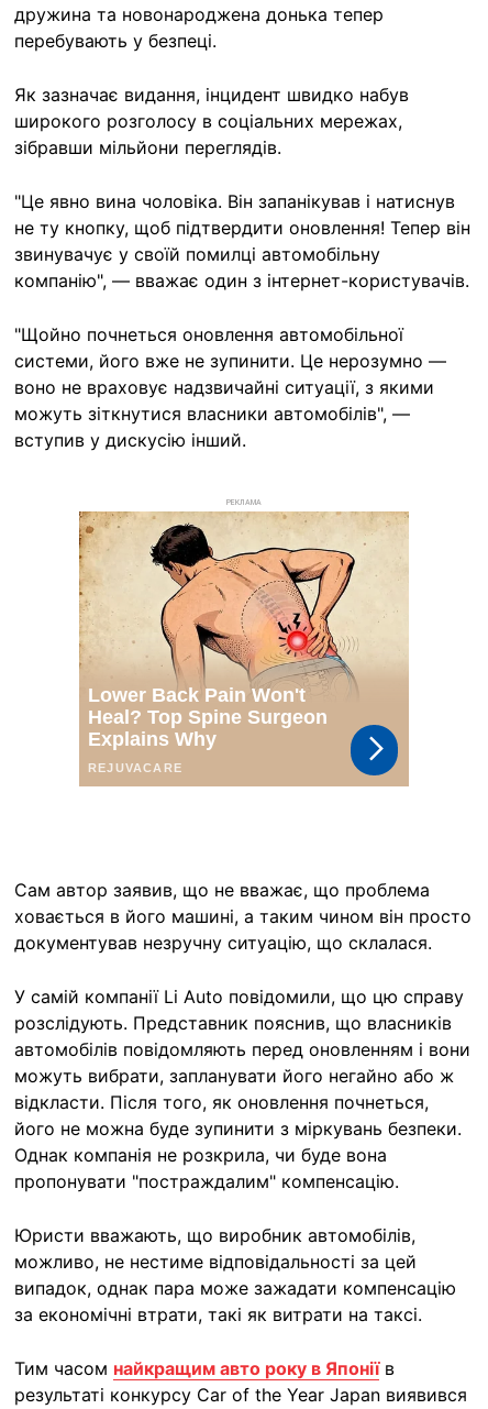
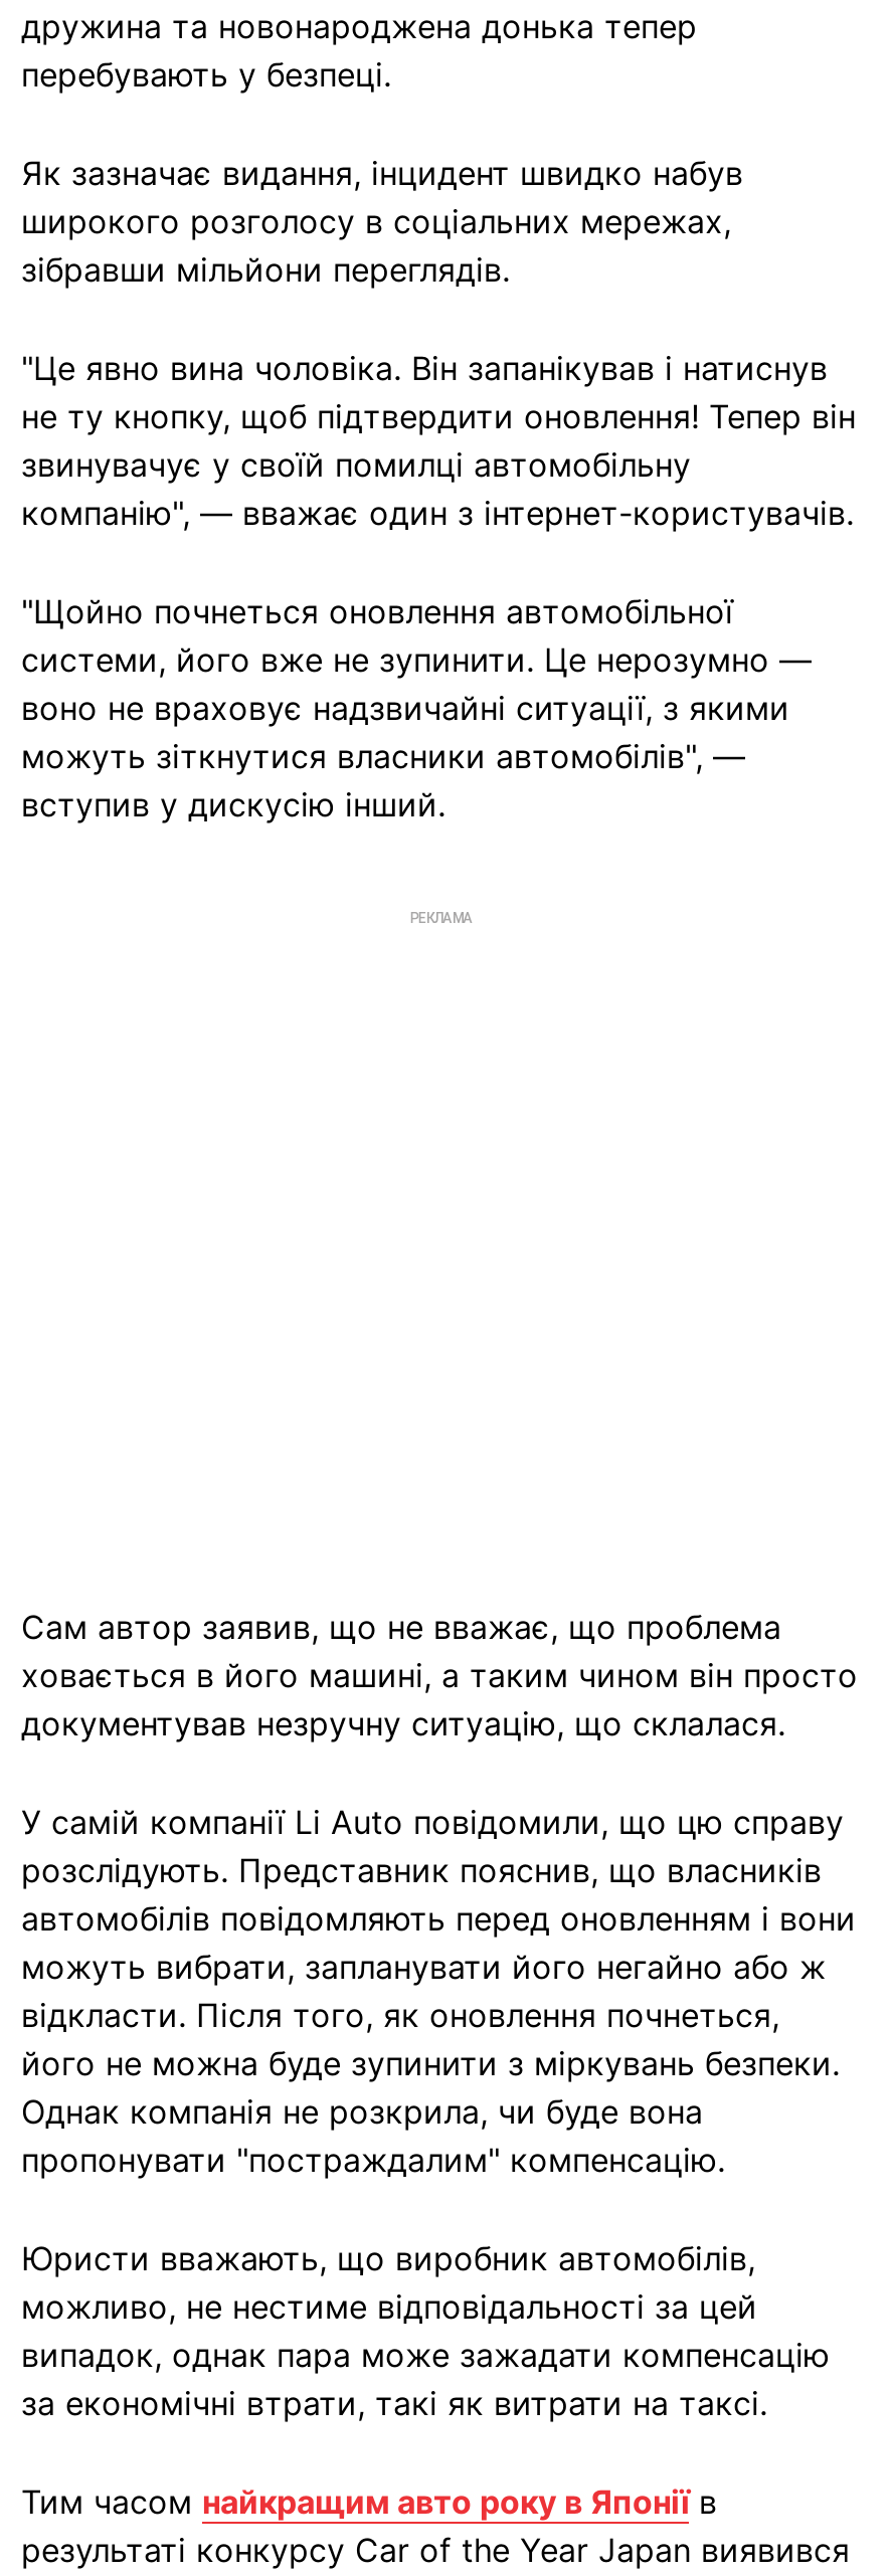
- [image]
